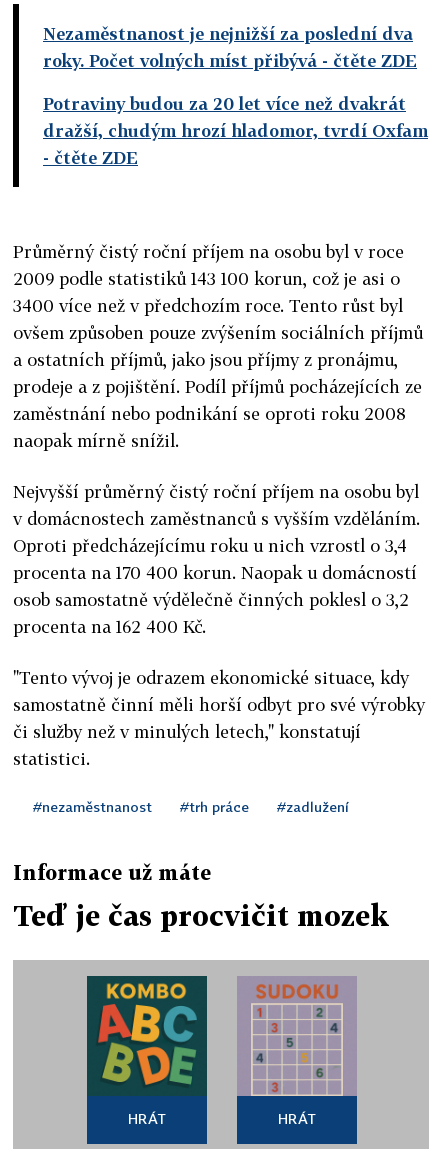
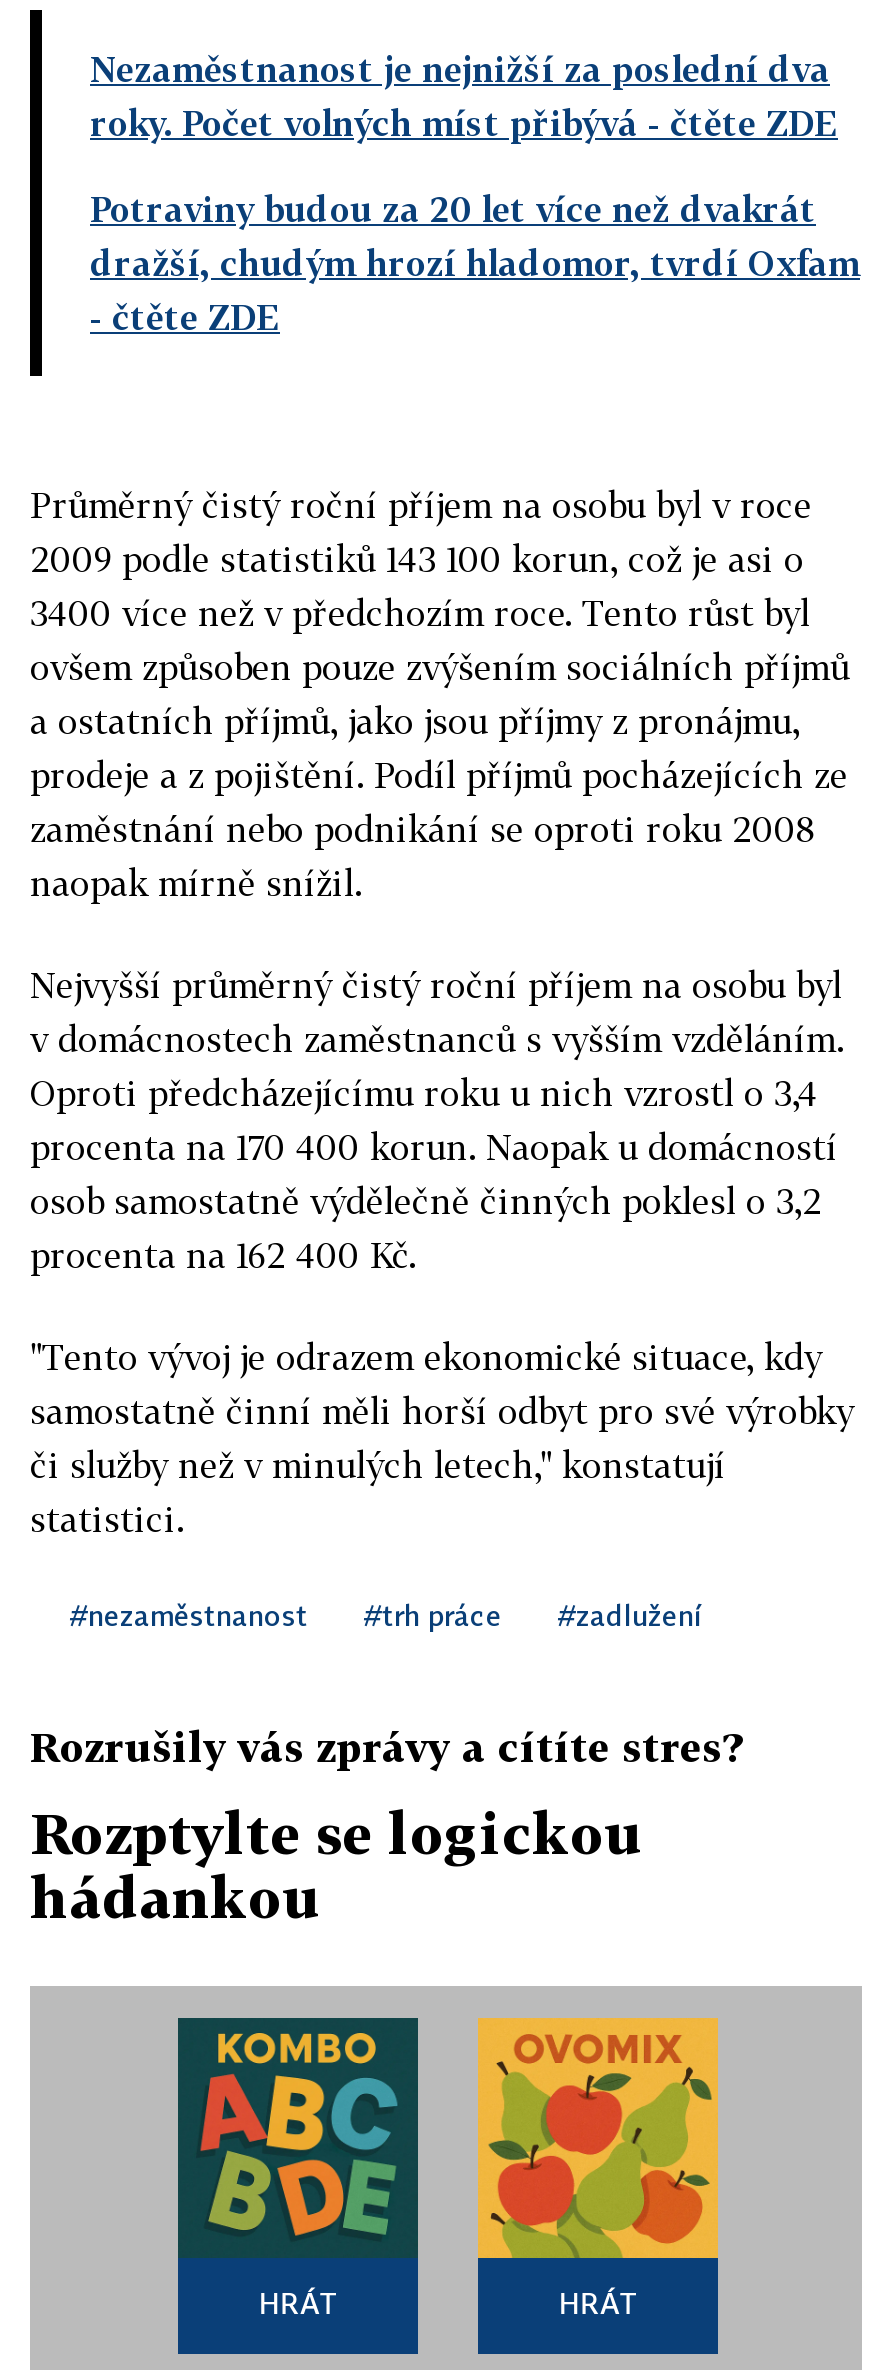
- Informace už máte
+ Rozrušily vás zprávy a cítíte stres?

- Teď je čas procvičit mozek
+ Rozptylte se logickou
+ hádankou

- [image]
+ [image]
